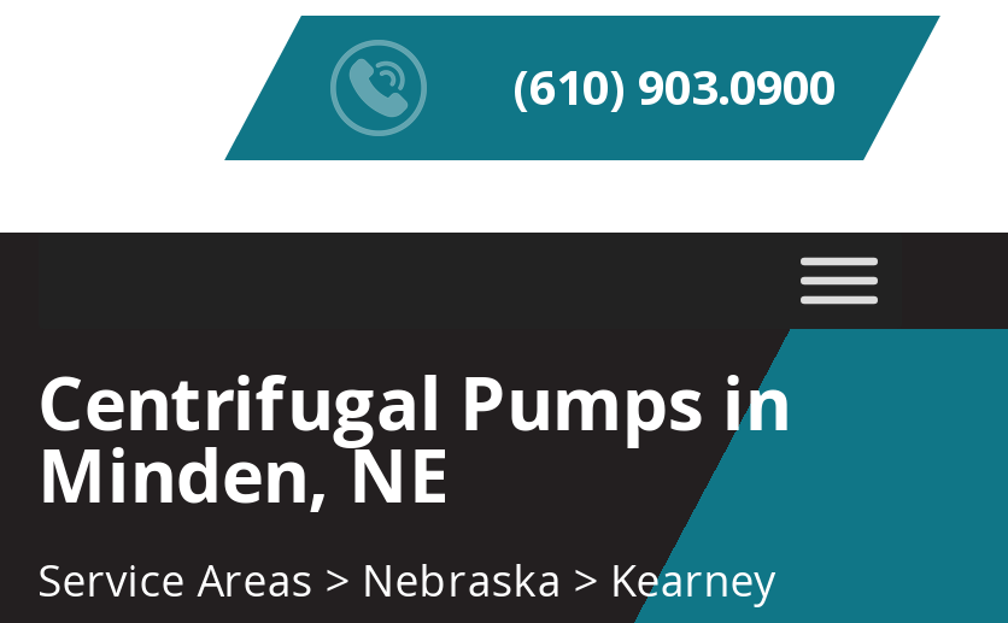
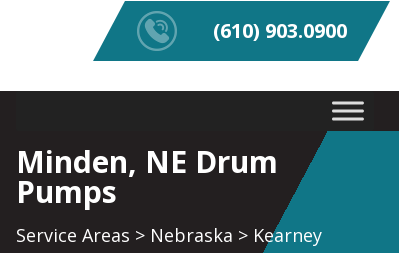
- Centrifugal Pumps in
- Minden, NE
+ Minden, NE Drum
+ Pumps
